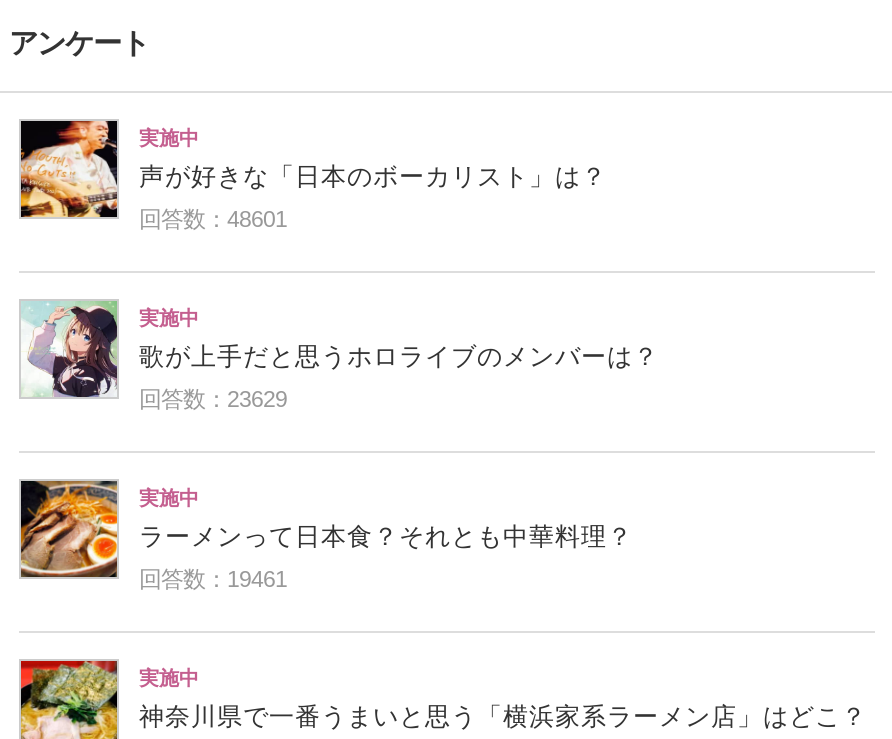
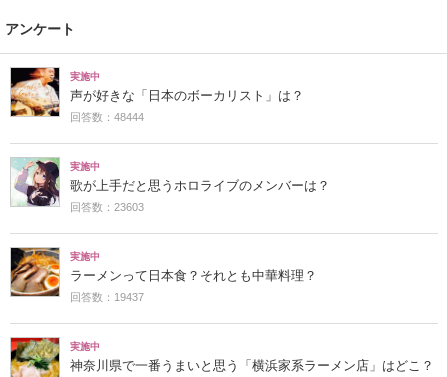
- 回答数：48601
+ 回答数：48444

- 回答数：23629
+ 回答数：23603

- 回答数：19461
+ 回答数：19437
